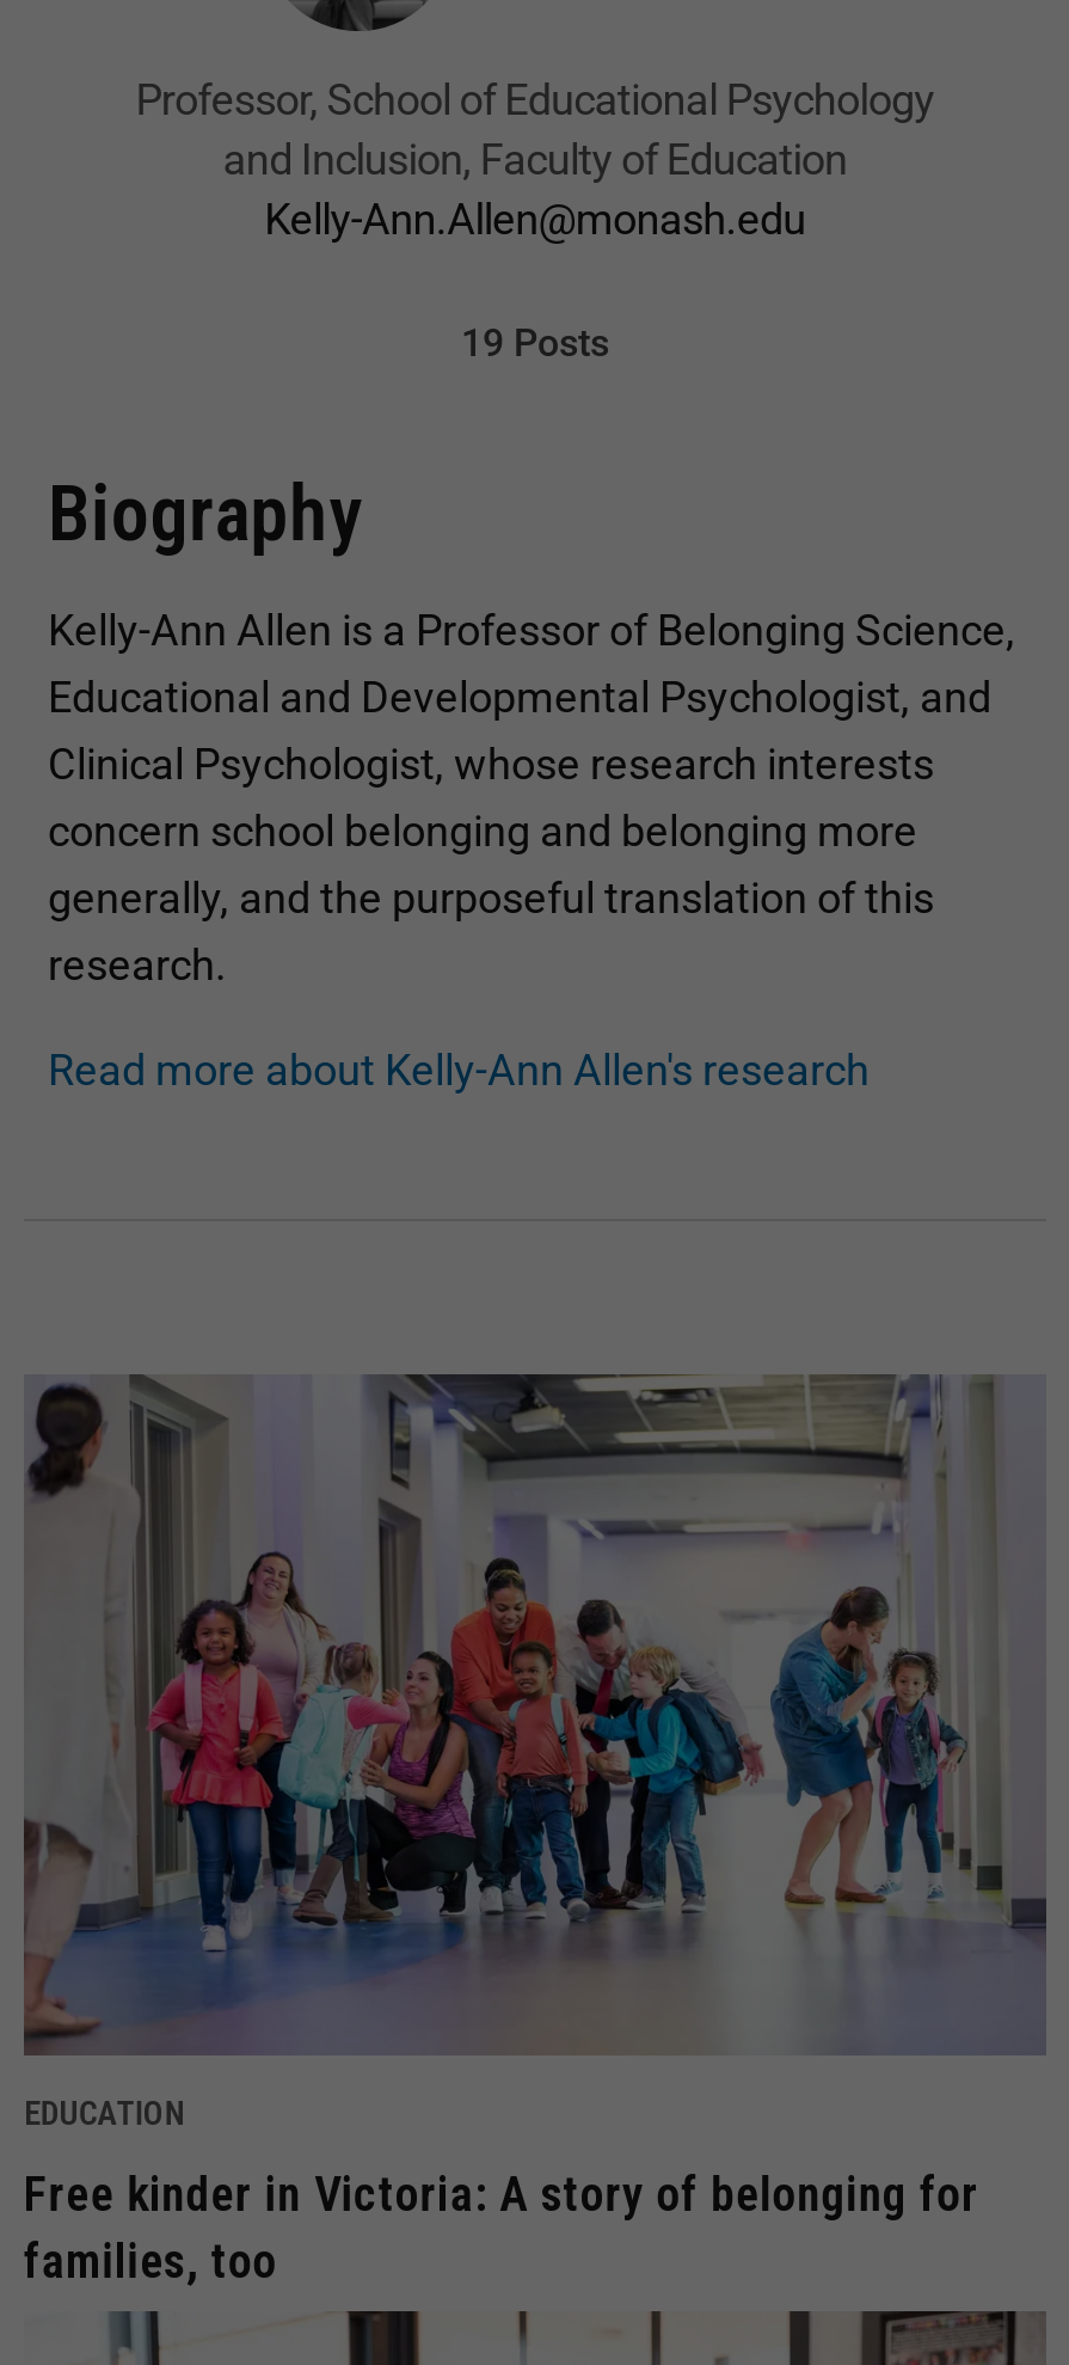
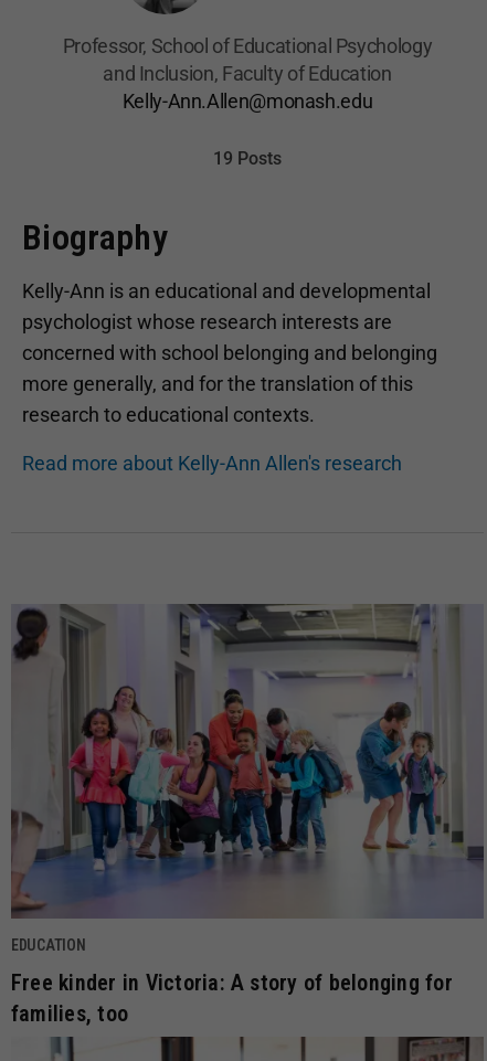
- Kelly-Ann Allen is a Professor of Belonging Science,
- Educational and Developmental Psychologist, and
- Clinical Psychologist, whose research interests
- concern school belonging and belonging more
- generally, and the purposeful translation of this
- research.
+ Kelly-Ann is an educational and developmental
+ psychologist whose research interests are
+ concerned with school belonging and belonging
+ more generally, and for the translation of this
+ research to educational contexts.
